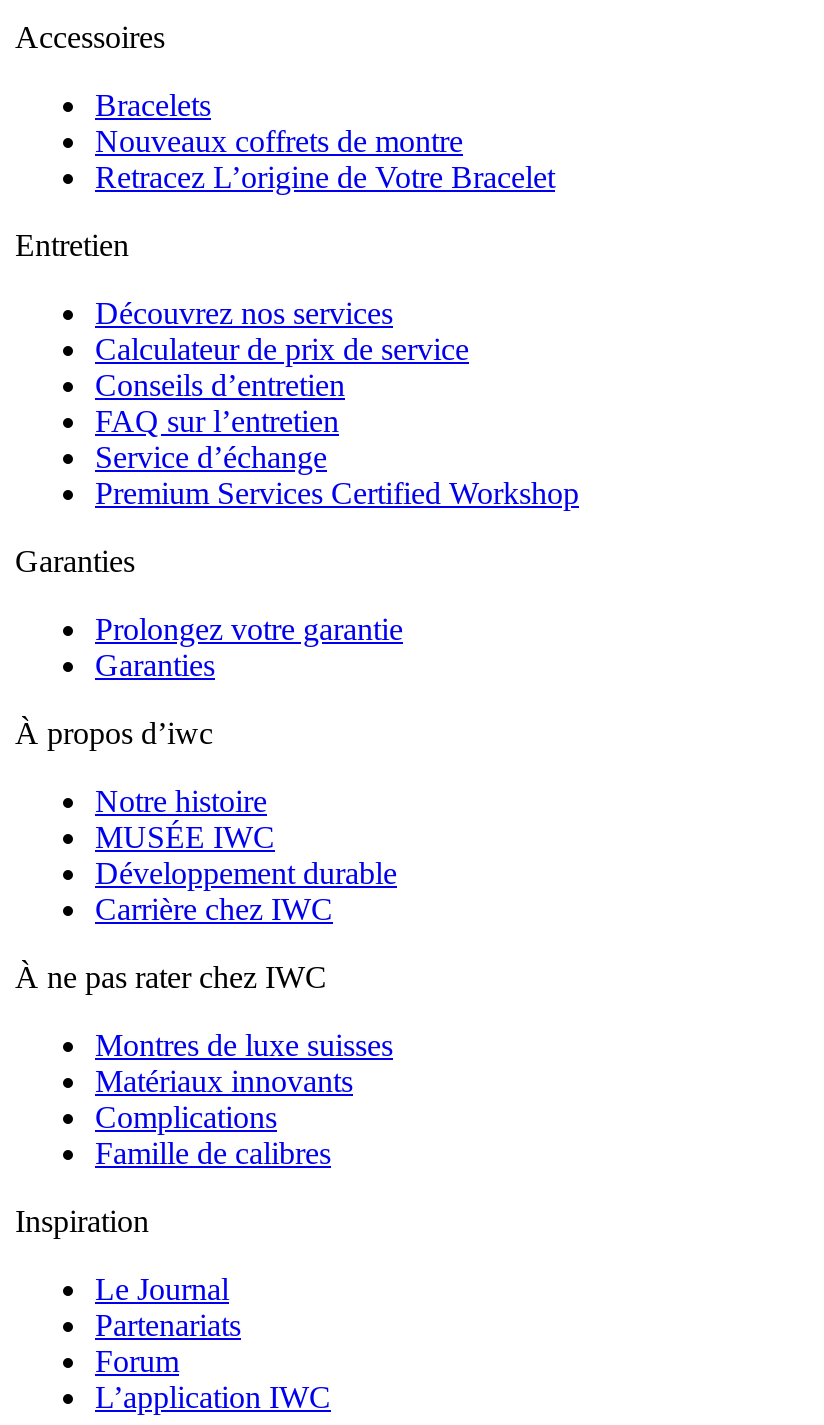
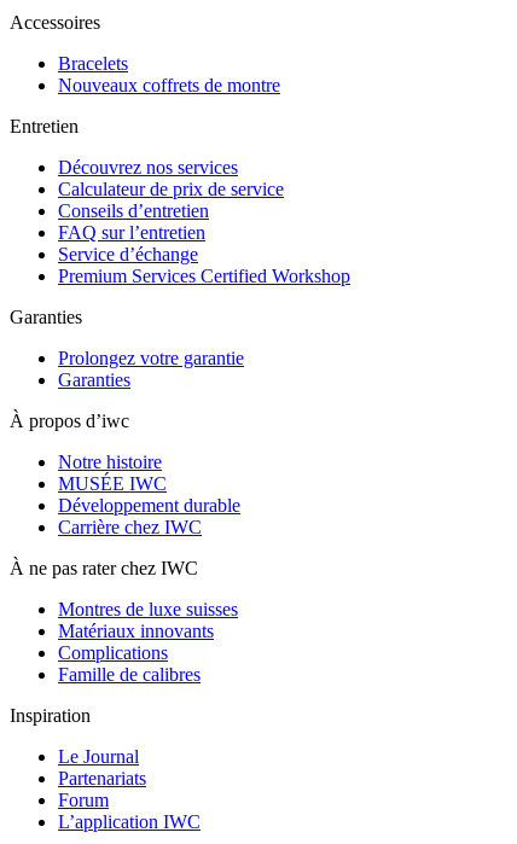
- Retracez L’origine de Votre Bracelet
